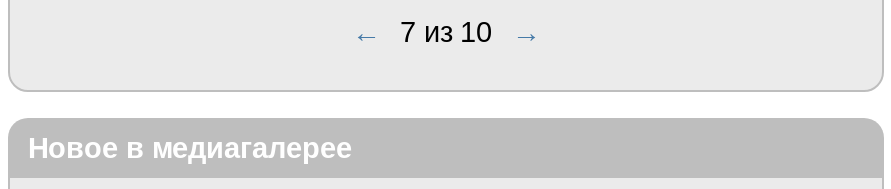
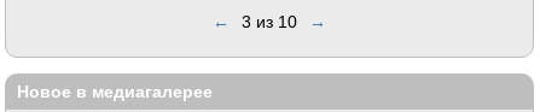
- 7 из 10
+ 3 из 10
